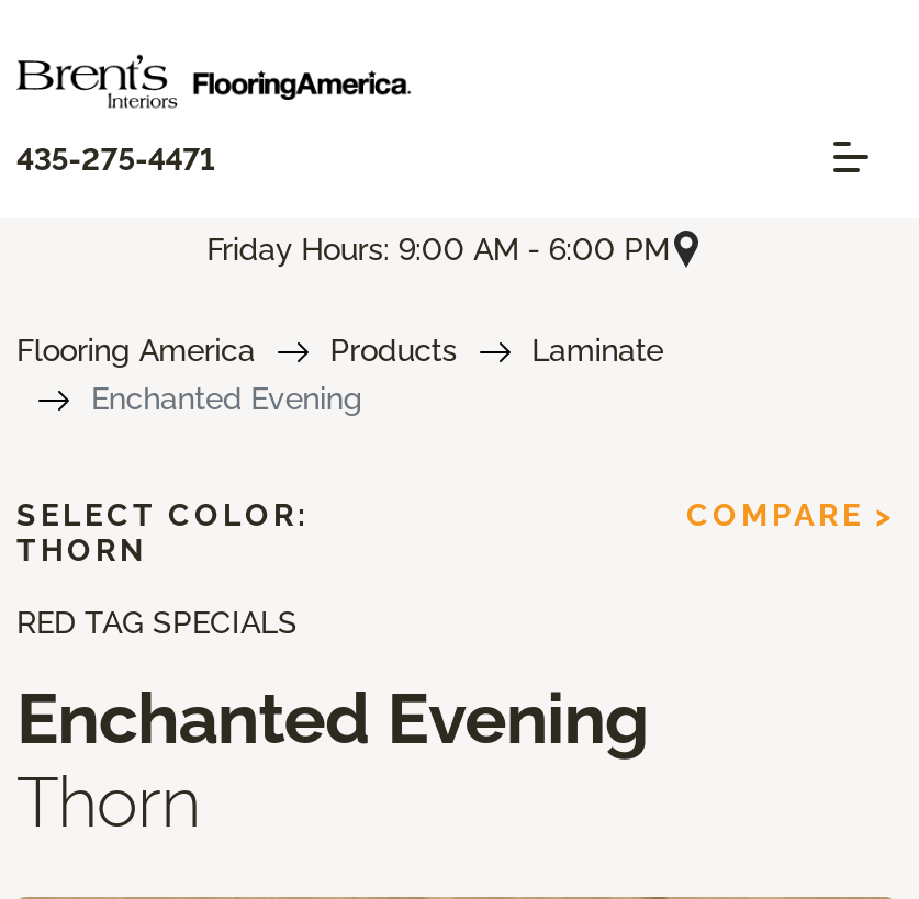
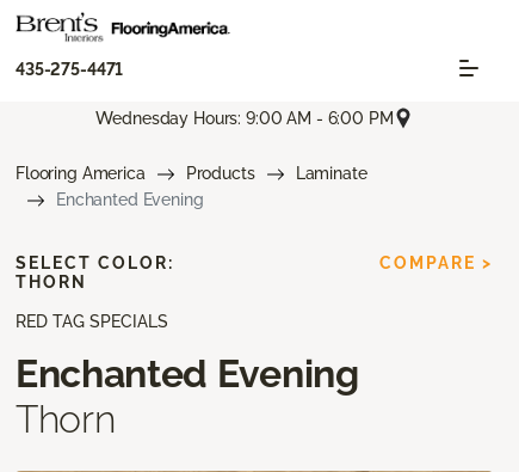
- Friday Hours: 9:00 AM - 6:00 PM
+ Wednesday Hours: 9:00 AM - 6:00 PM
